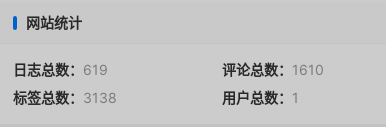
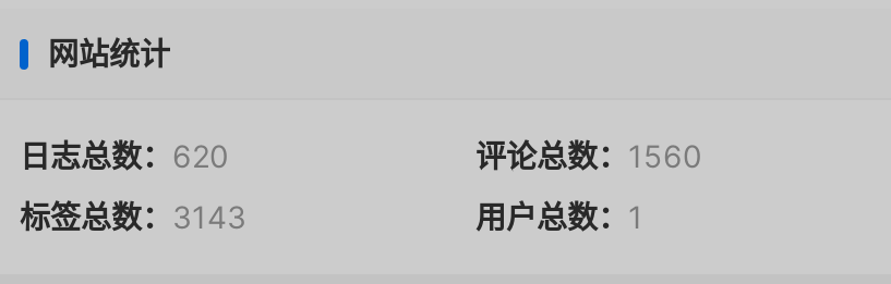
- 日志总数：619
+ 日志总数：620

- 评论总数：1610
+ 评论总数：1560

- 标签总数：3138
+ 标签总数：3143
